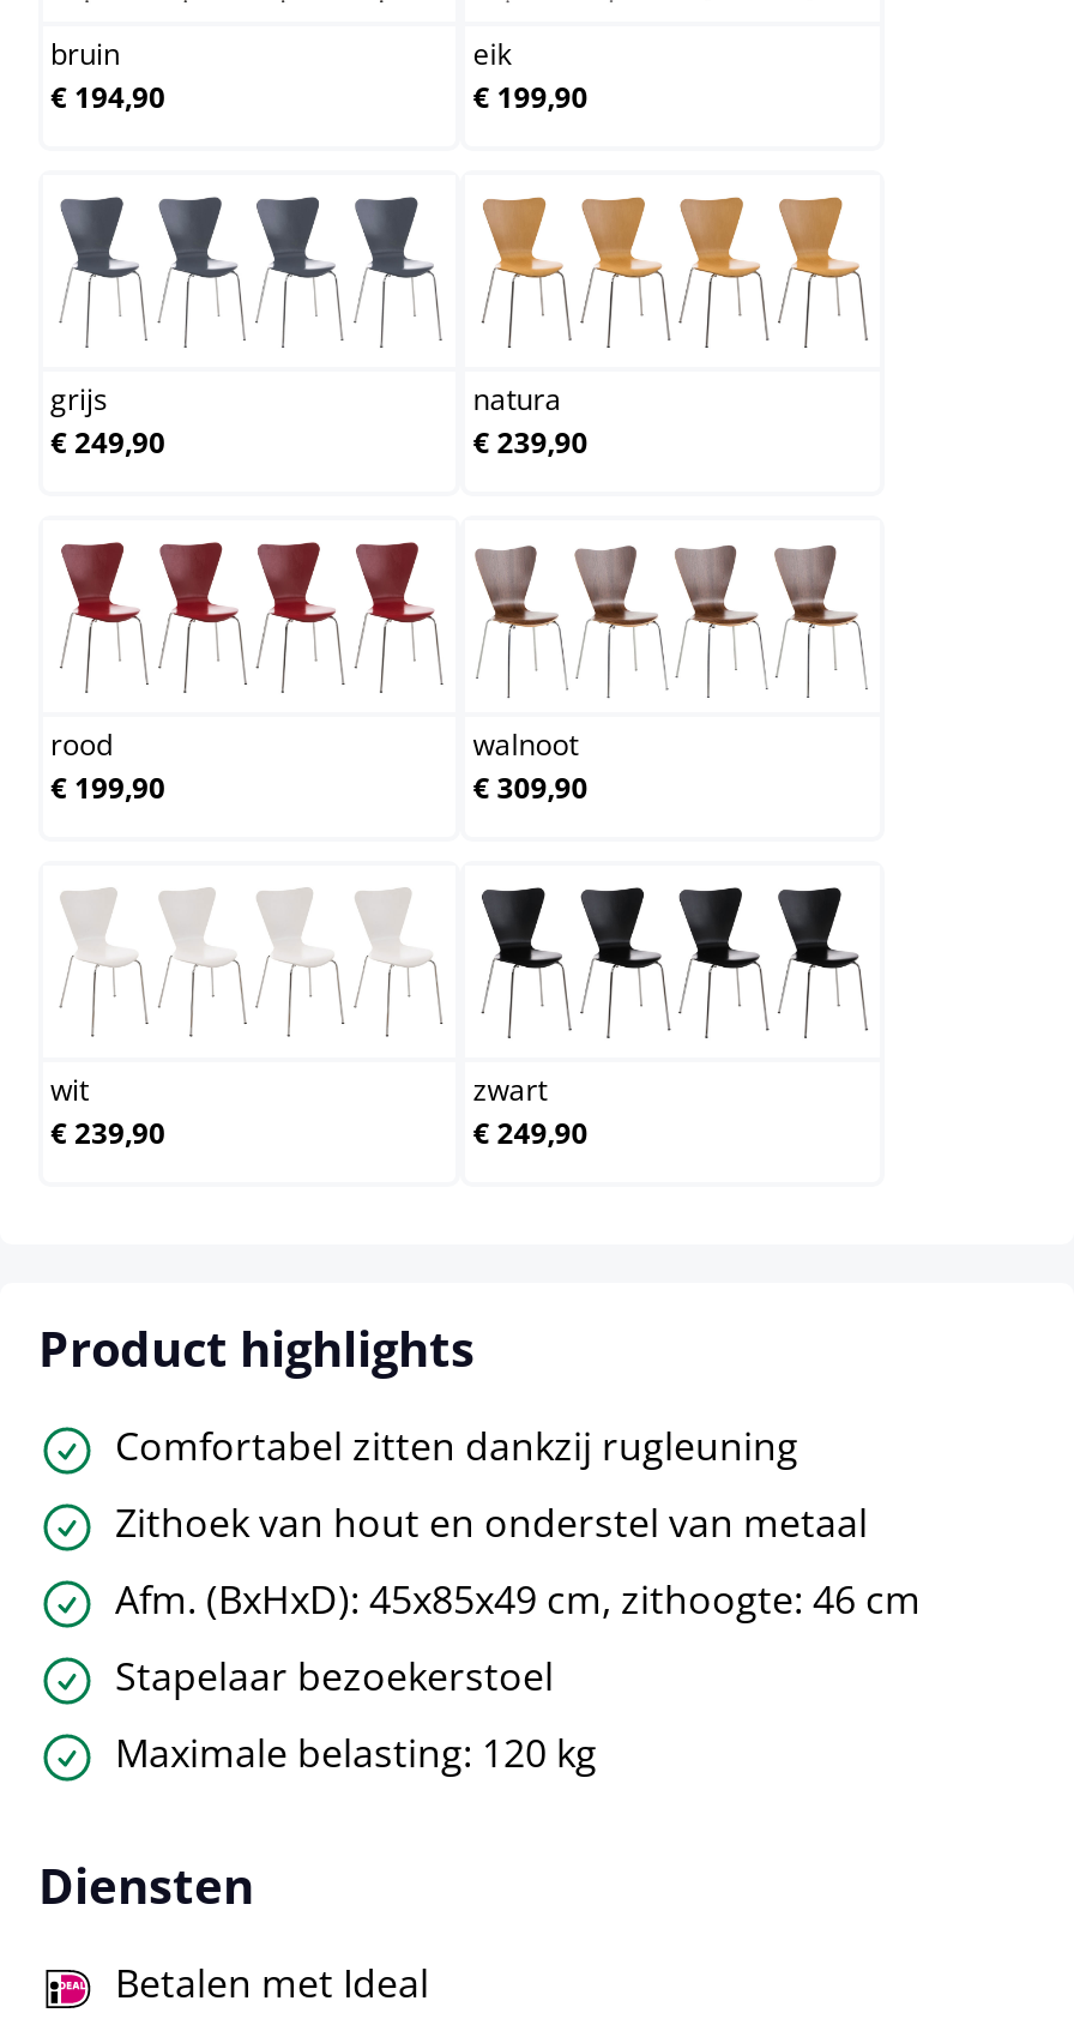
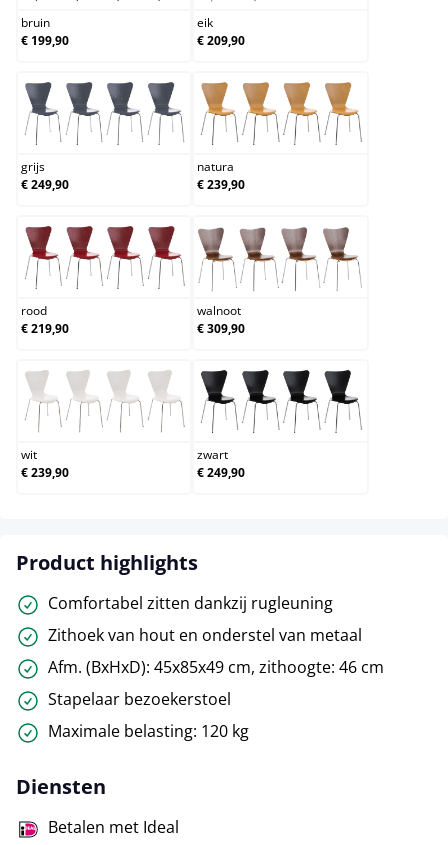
- € 194,90
+ € 199,90

- € 199,90
+ € 209,90

- € 199,90
+ € 219,90
